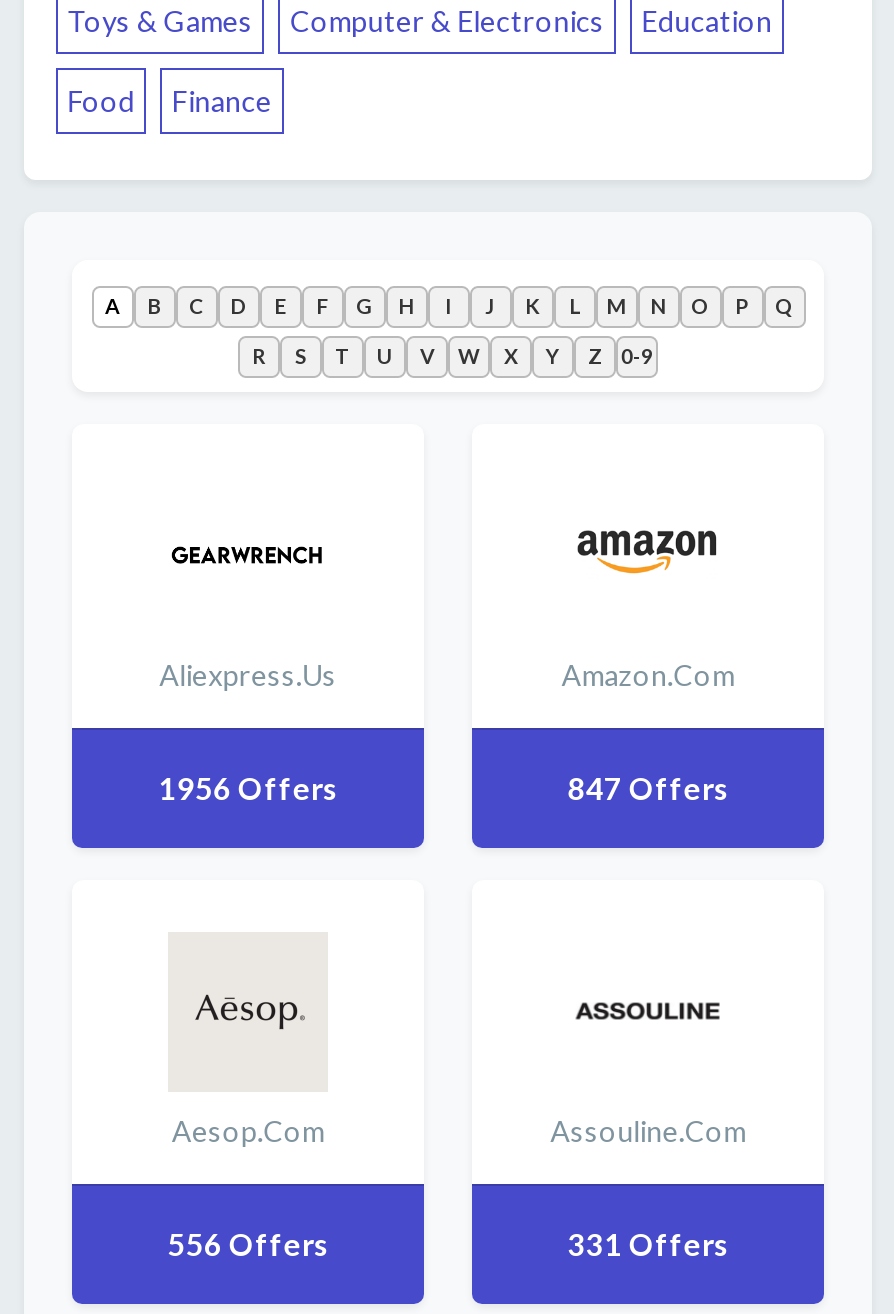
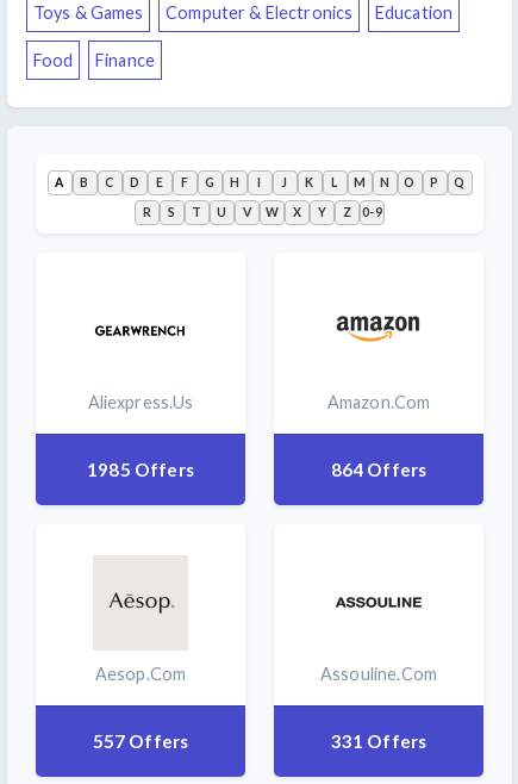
- 1956 Offers
+ 1985 Offers

- 847 Offers
+ 864 Offers

- 556 Offers
+ 557 Offers
